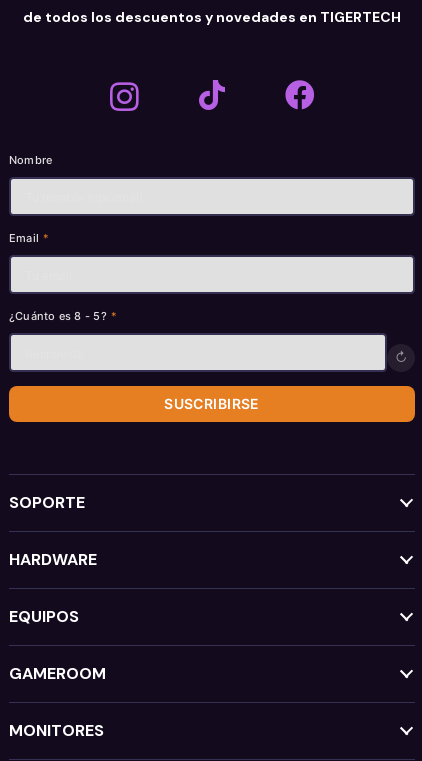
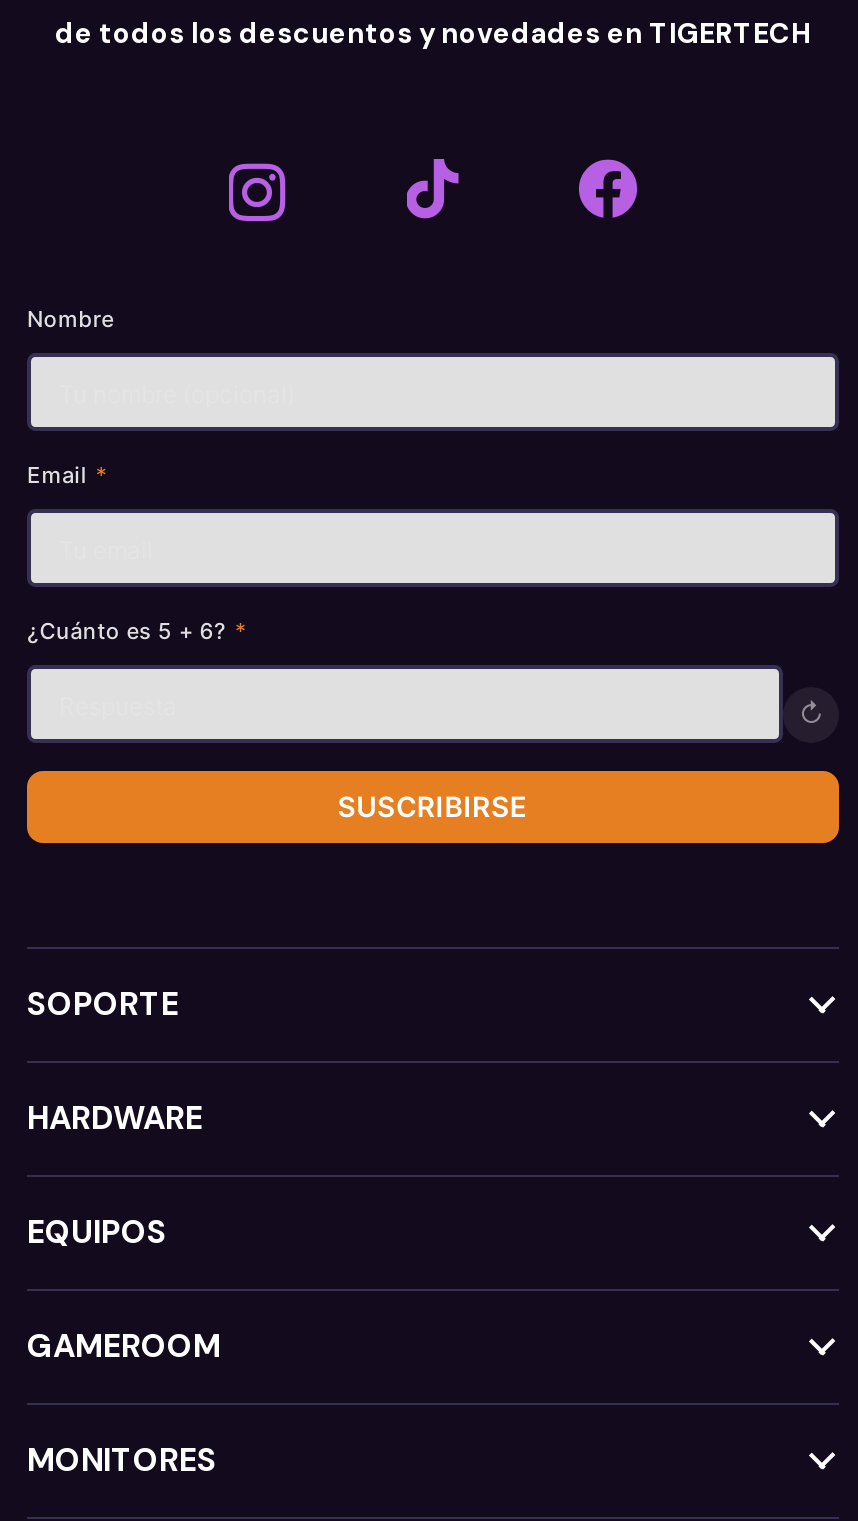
- ¿Cuánto es 8 - 5? *
+ ¿Cuánto es 5 + 6? *
